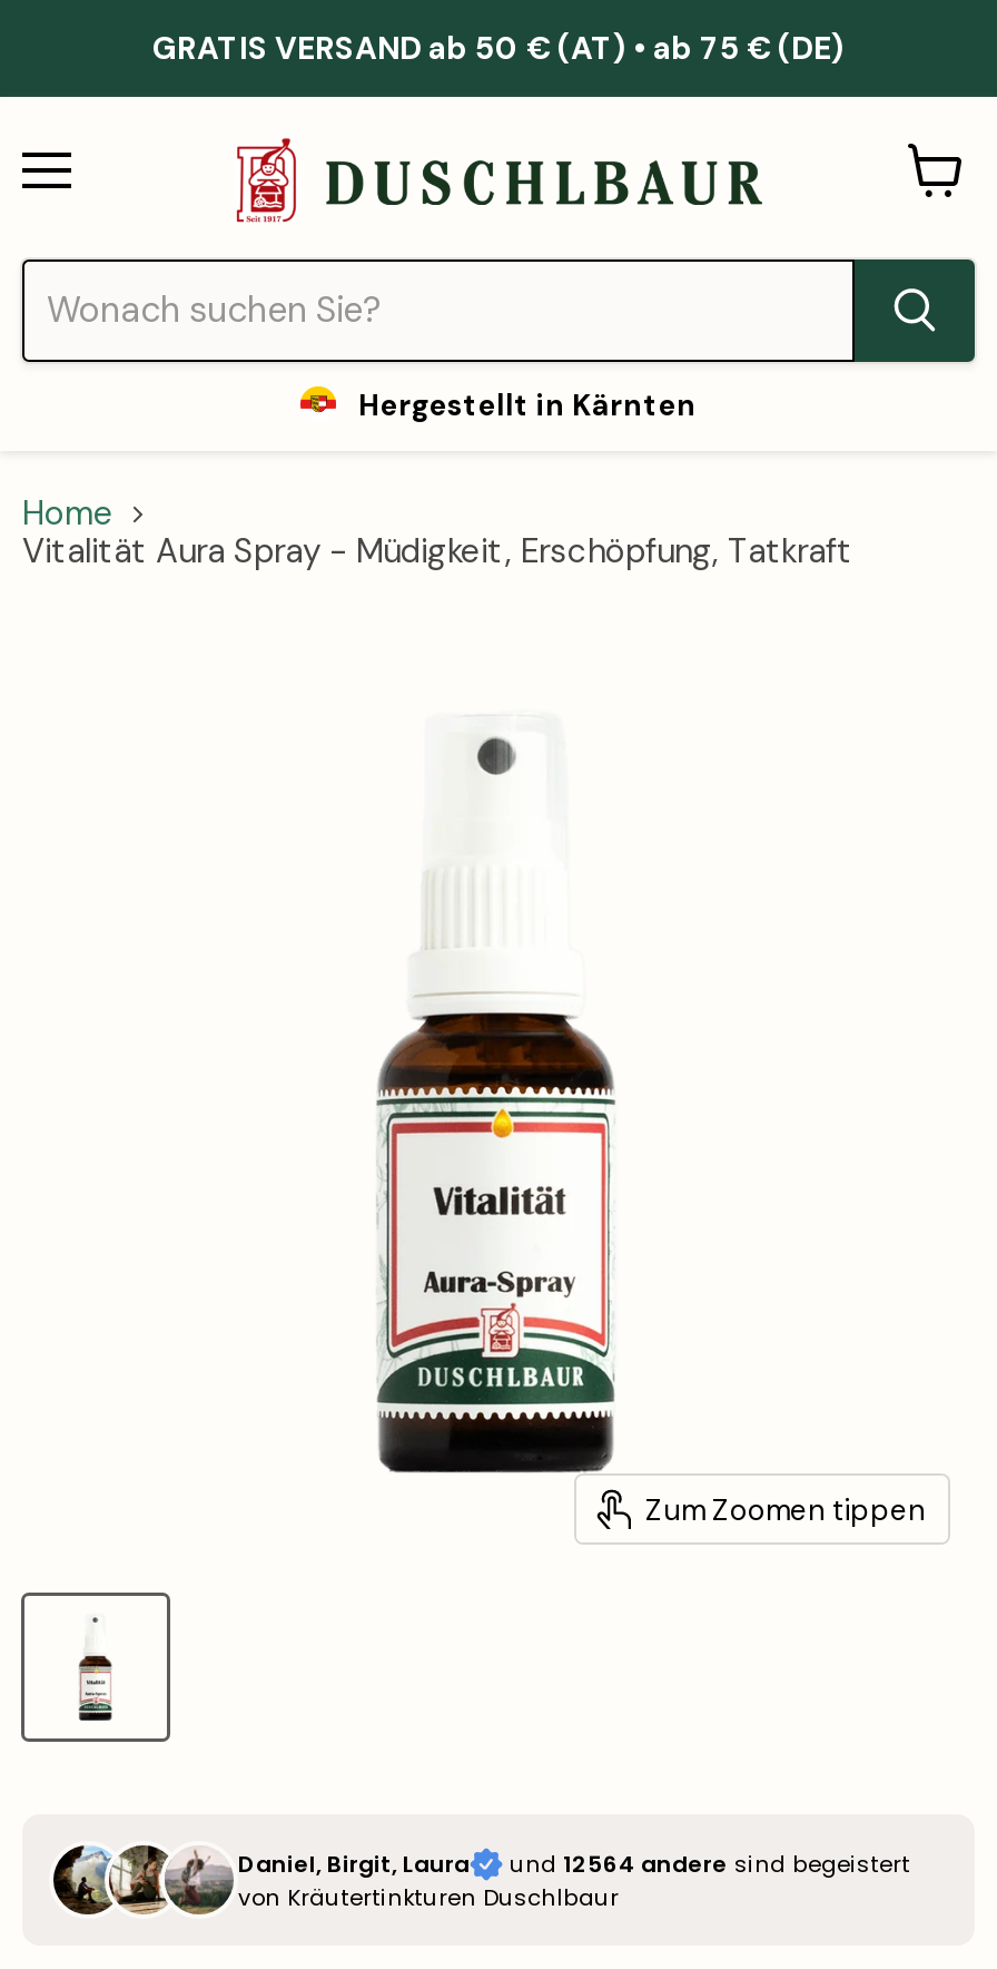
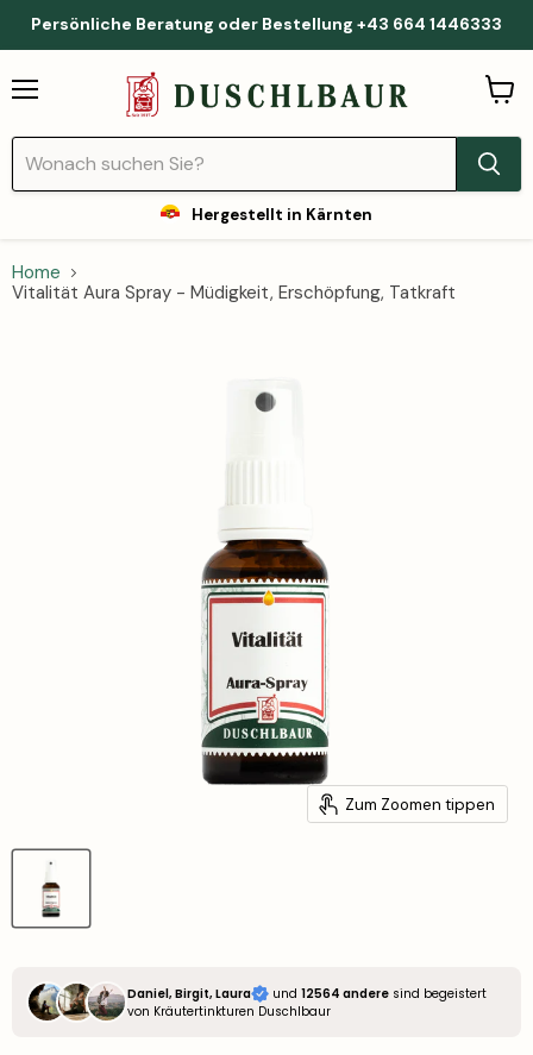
- GRATIS VERSAND ab 50 € (AT) • ab 75 € (DE)
+ Persönliche Beratung oder Bestellung +43 664 1446333
